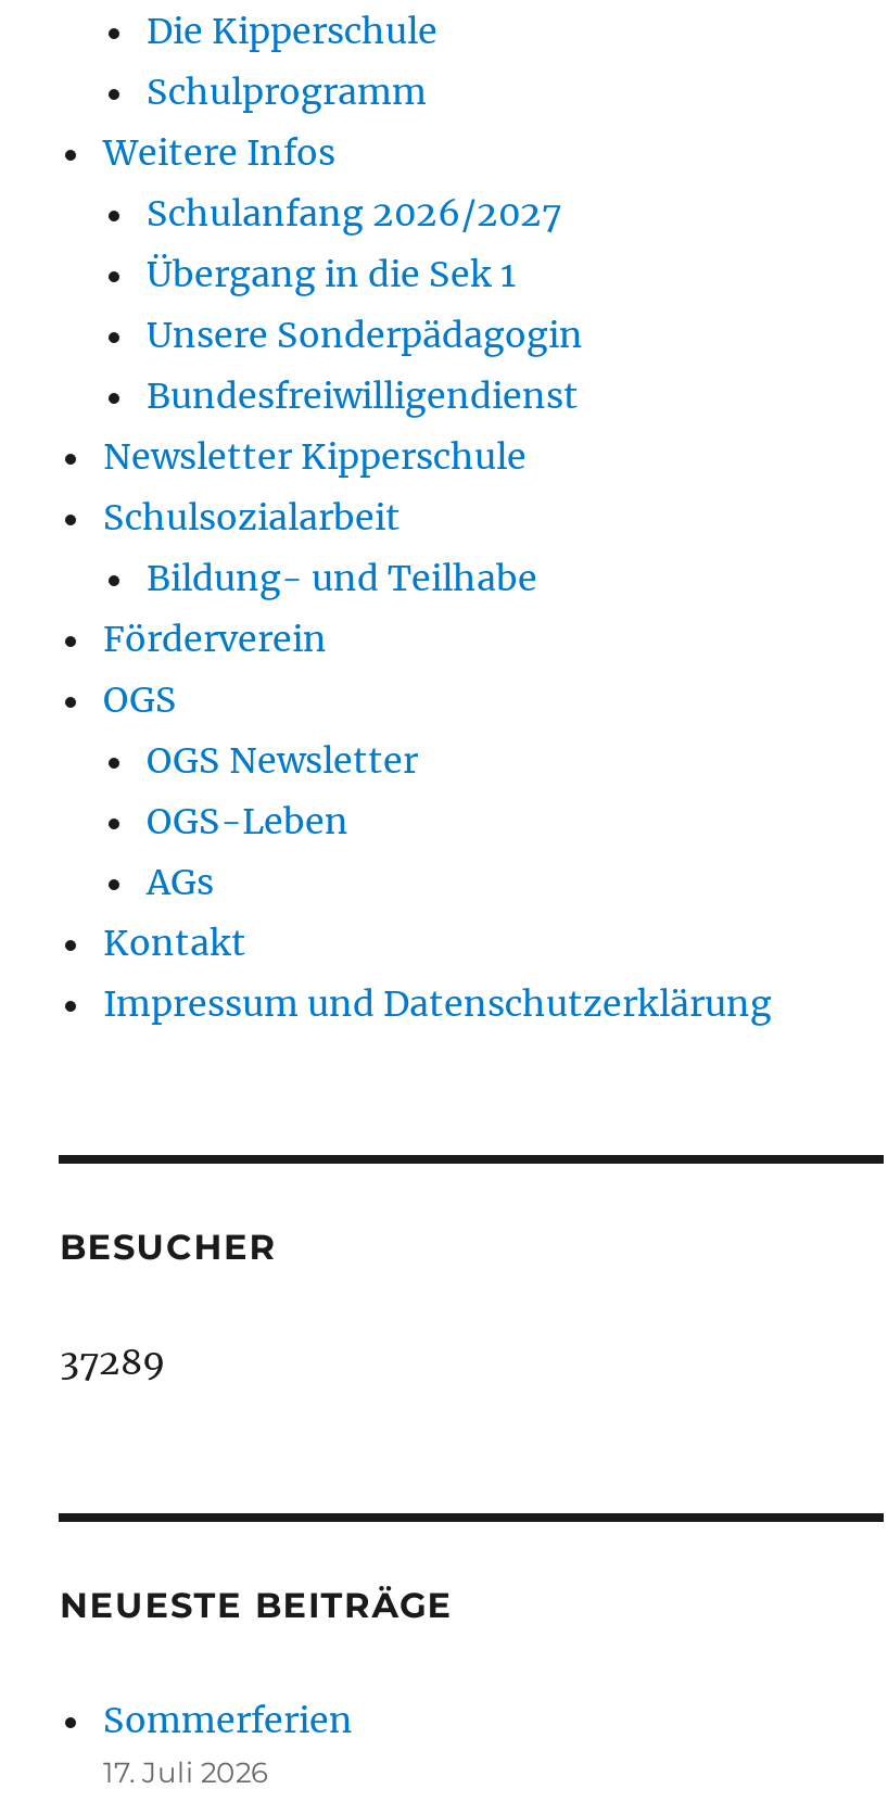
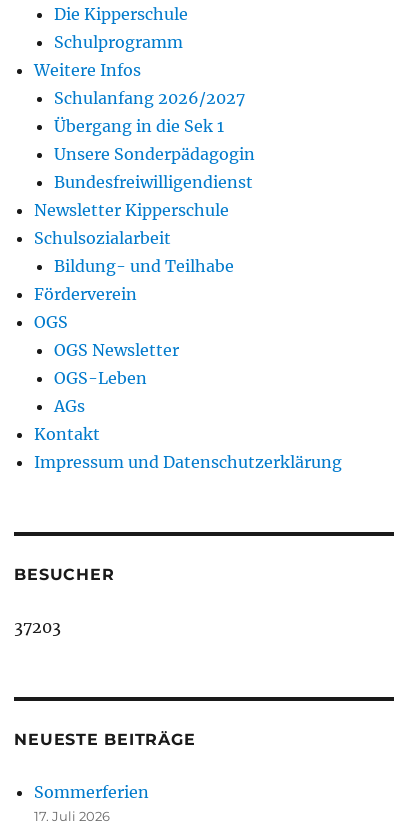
- 37289
+ 37203
